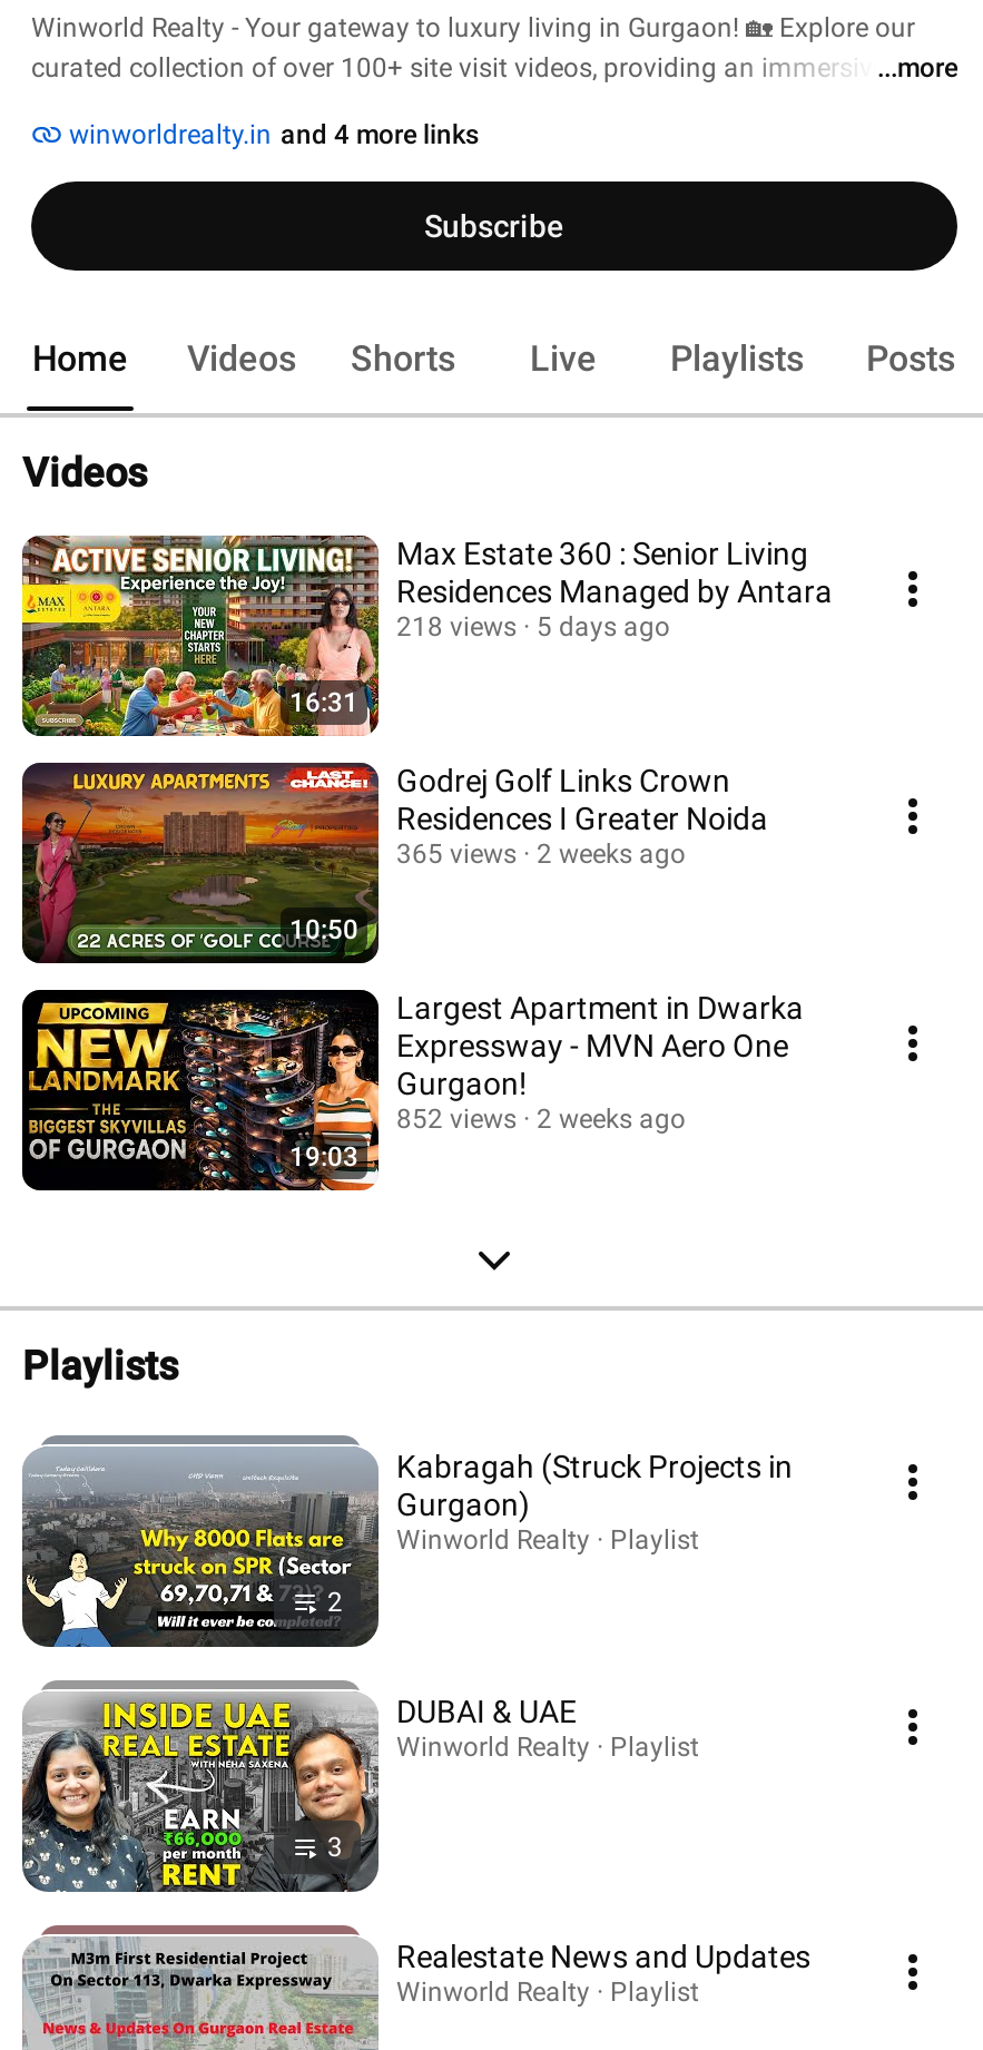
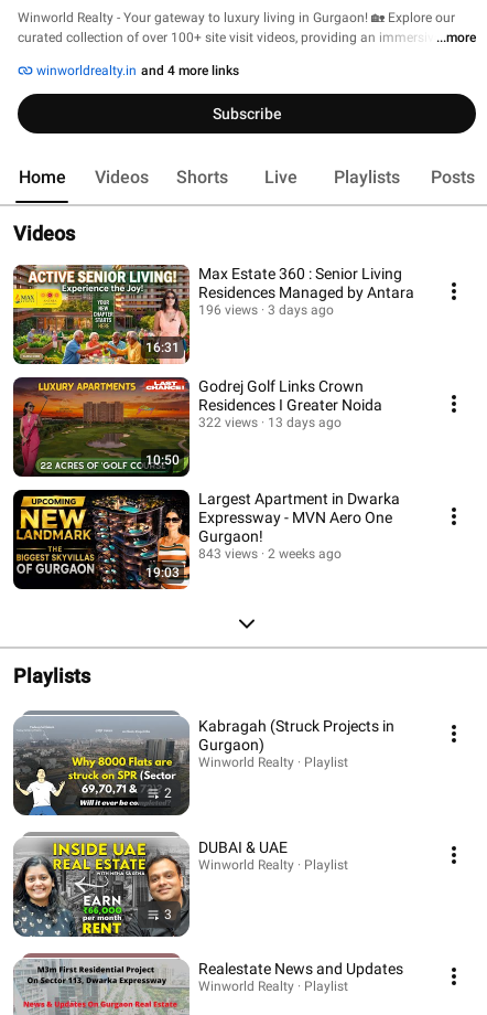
- 218 views
+ 196 views

- 5 days ago
+ 3 days ago

- 365 views
+ 322 views

- 2 weeks ago
+ 13 days ago

- 852 views 2 weeks ago
+ 843 views 2 weeks ago
